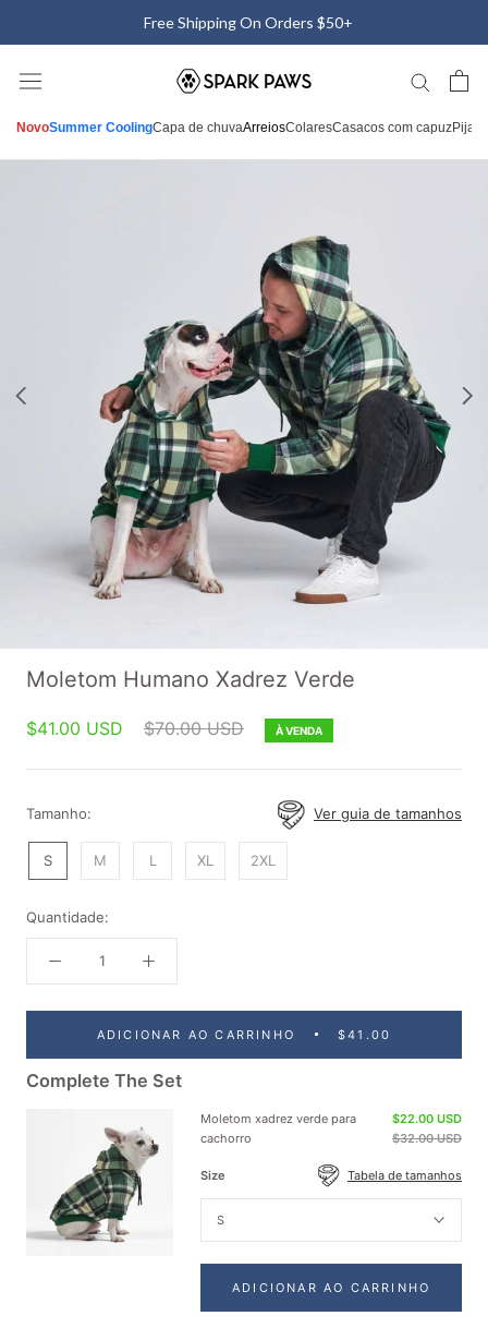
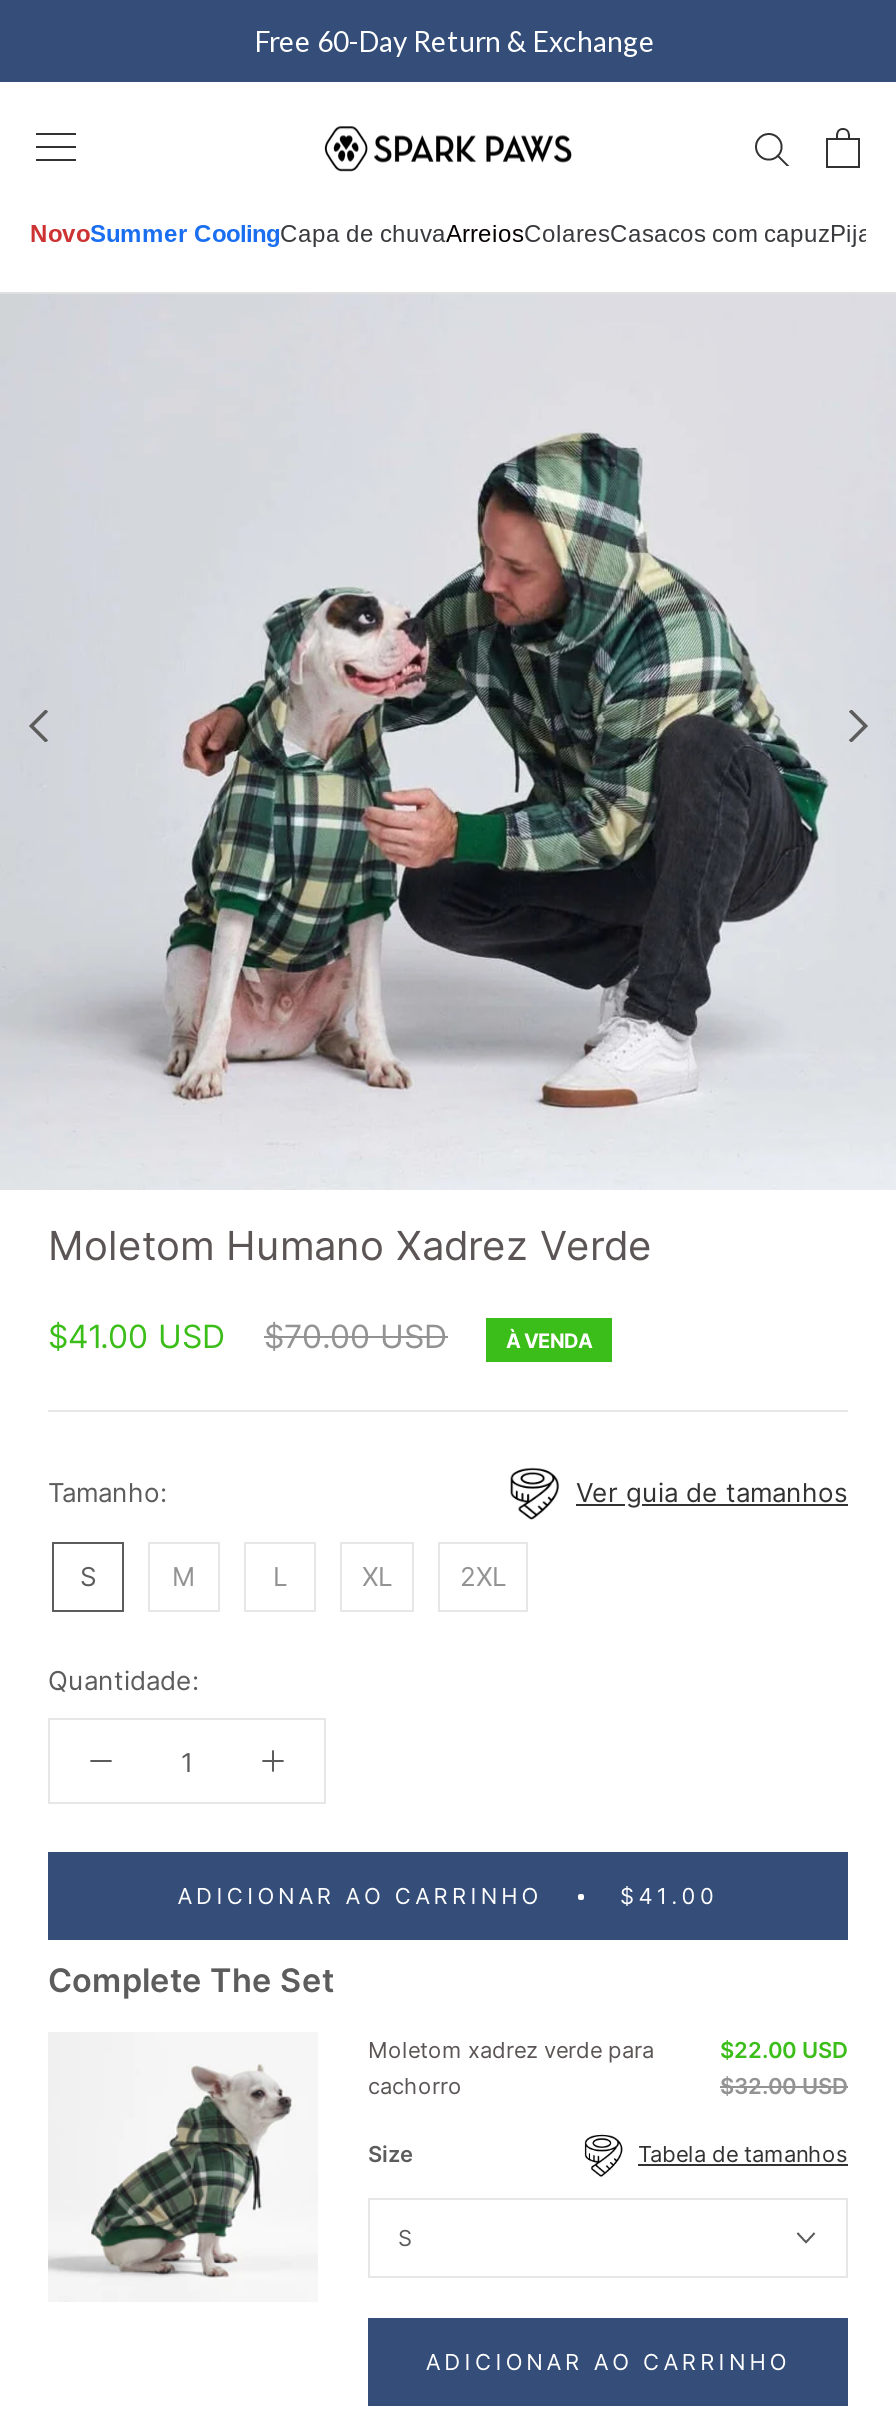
- Free Shipping On Orders $50+
+ Free 60-Day Return & Exchange
